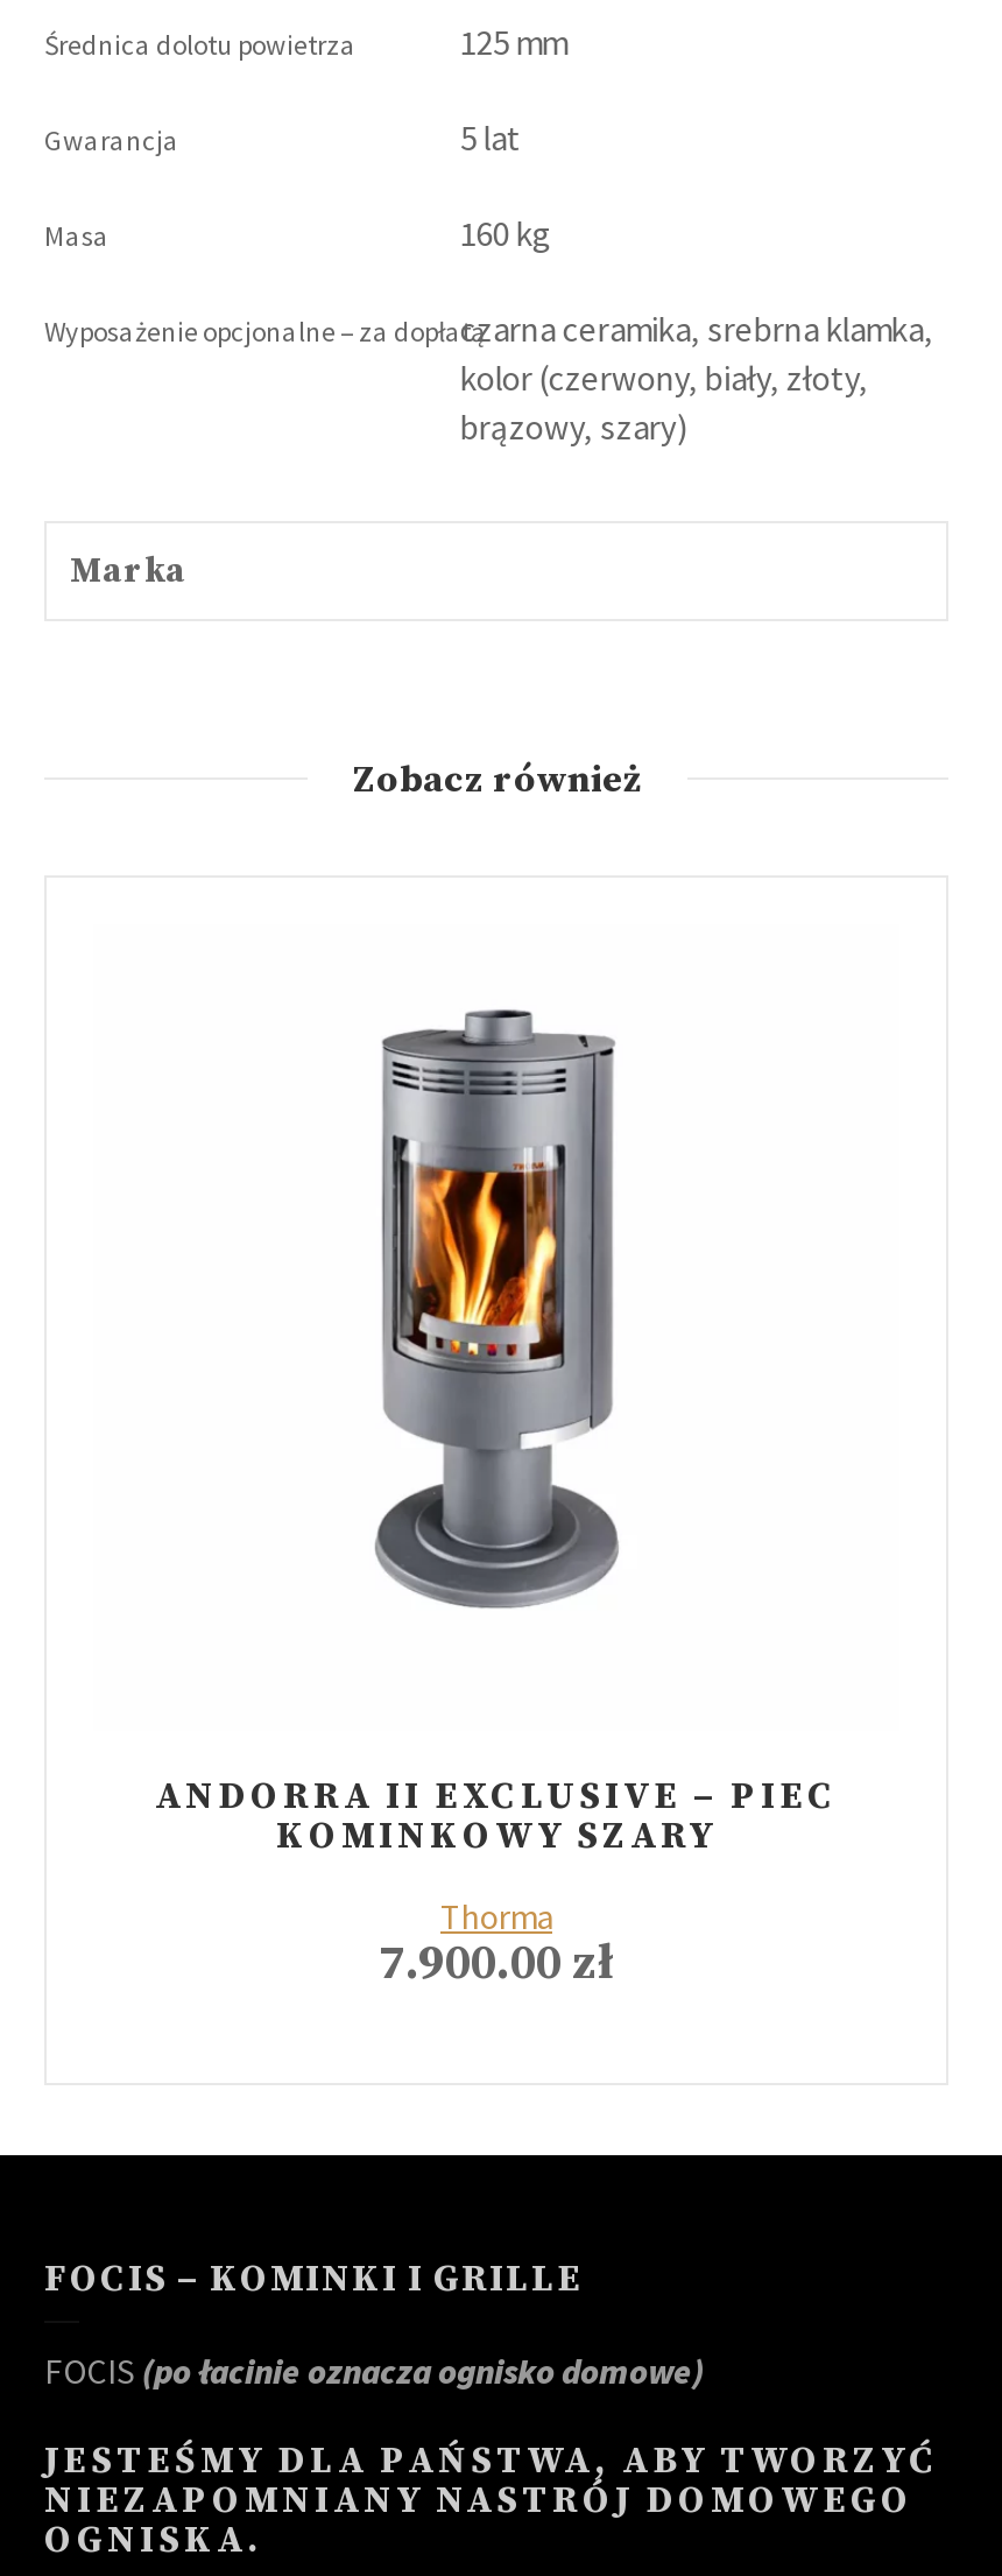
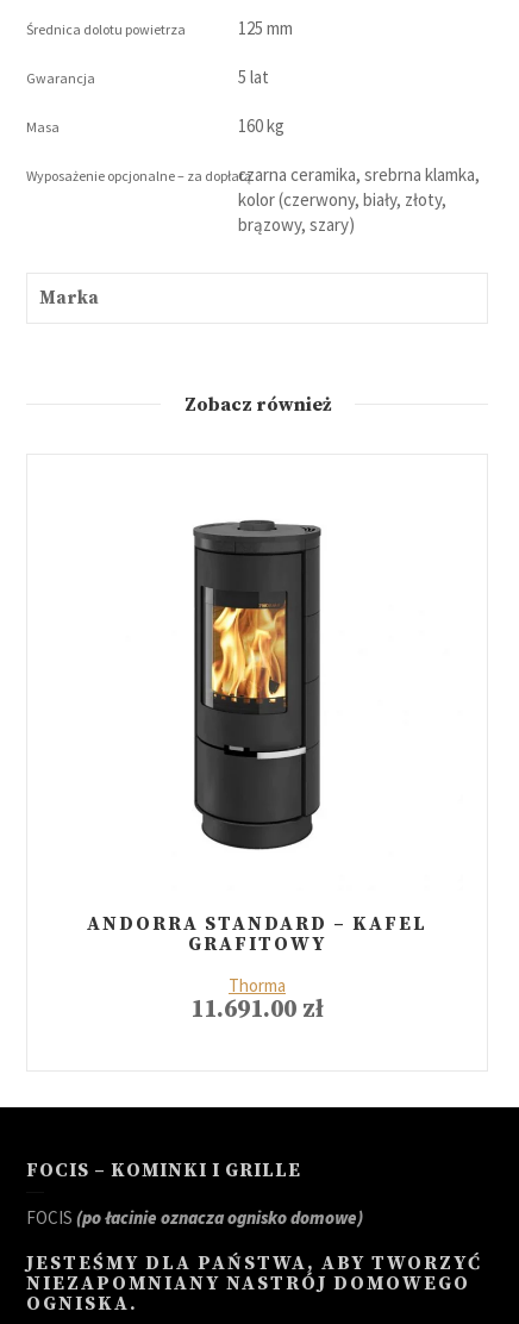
- [image]
+ [image]

- ANDORRA II EXCLUSIVE – PIEC
- KOMINKOWY SZARY
+ ANDORRA STANDARD – KAFEL
+ GRAFITOWY

- 7.900.00 zł
+ 11.691.00 zł
